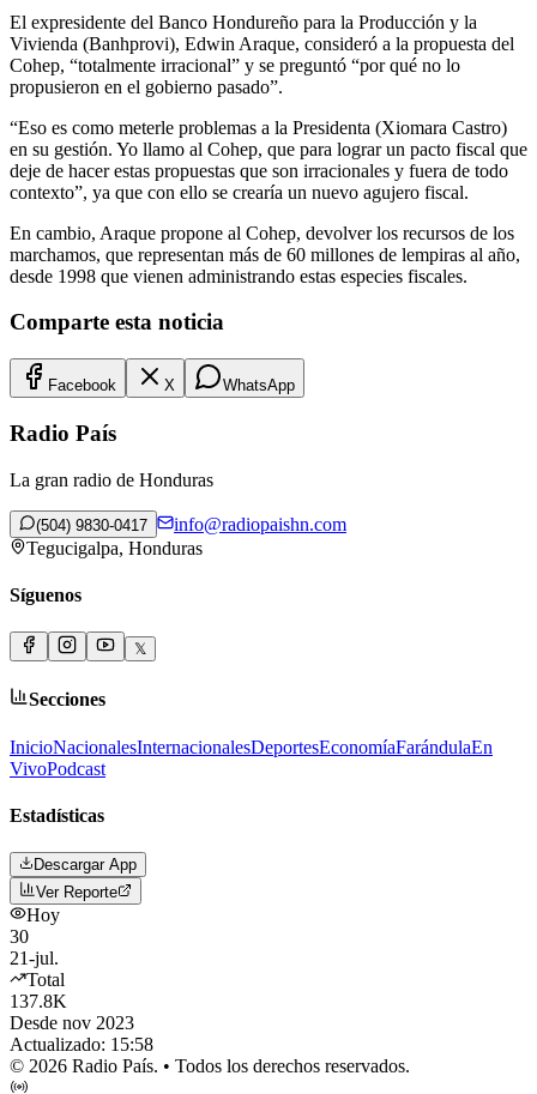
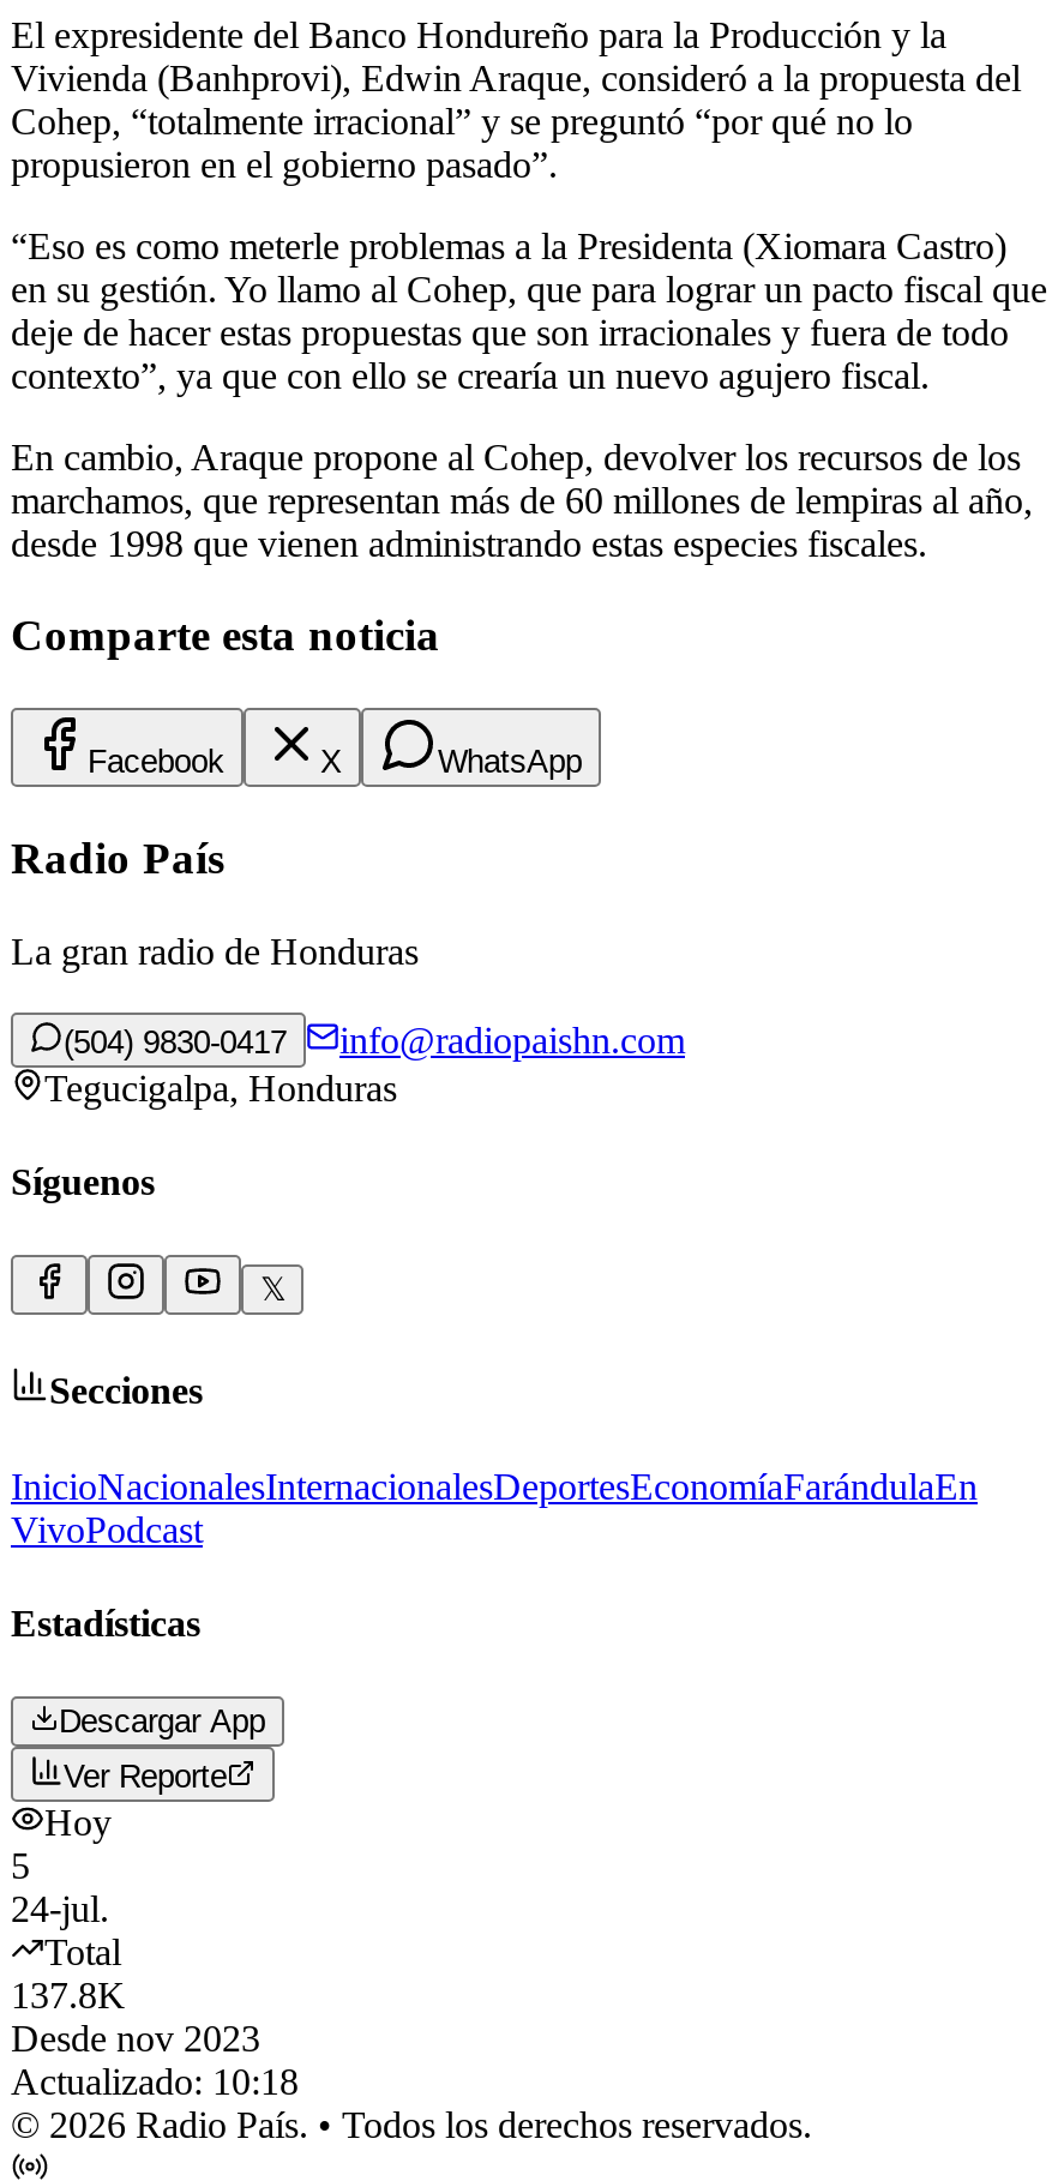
- 30
- 21-jul.
+ 5
+ 24-jul.

- Actualizado: 15:58
+ Actualizado: 10:18
